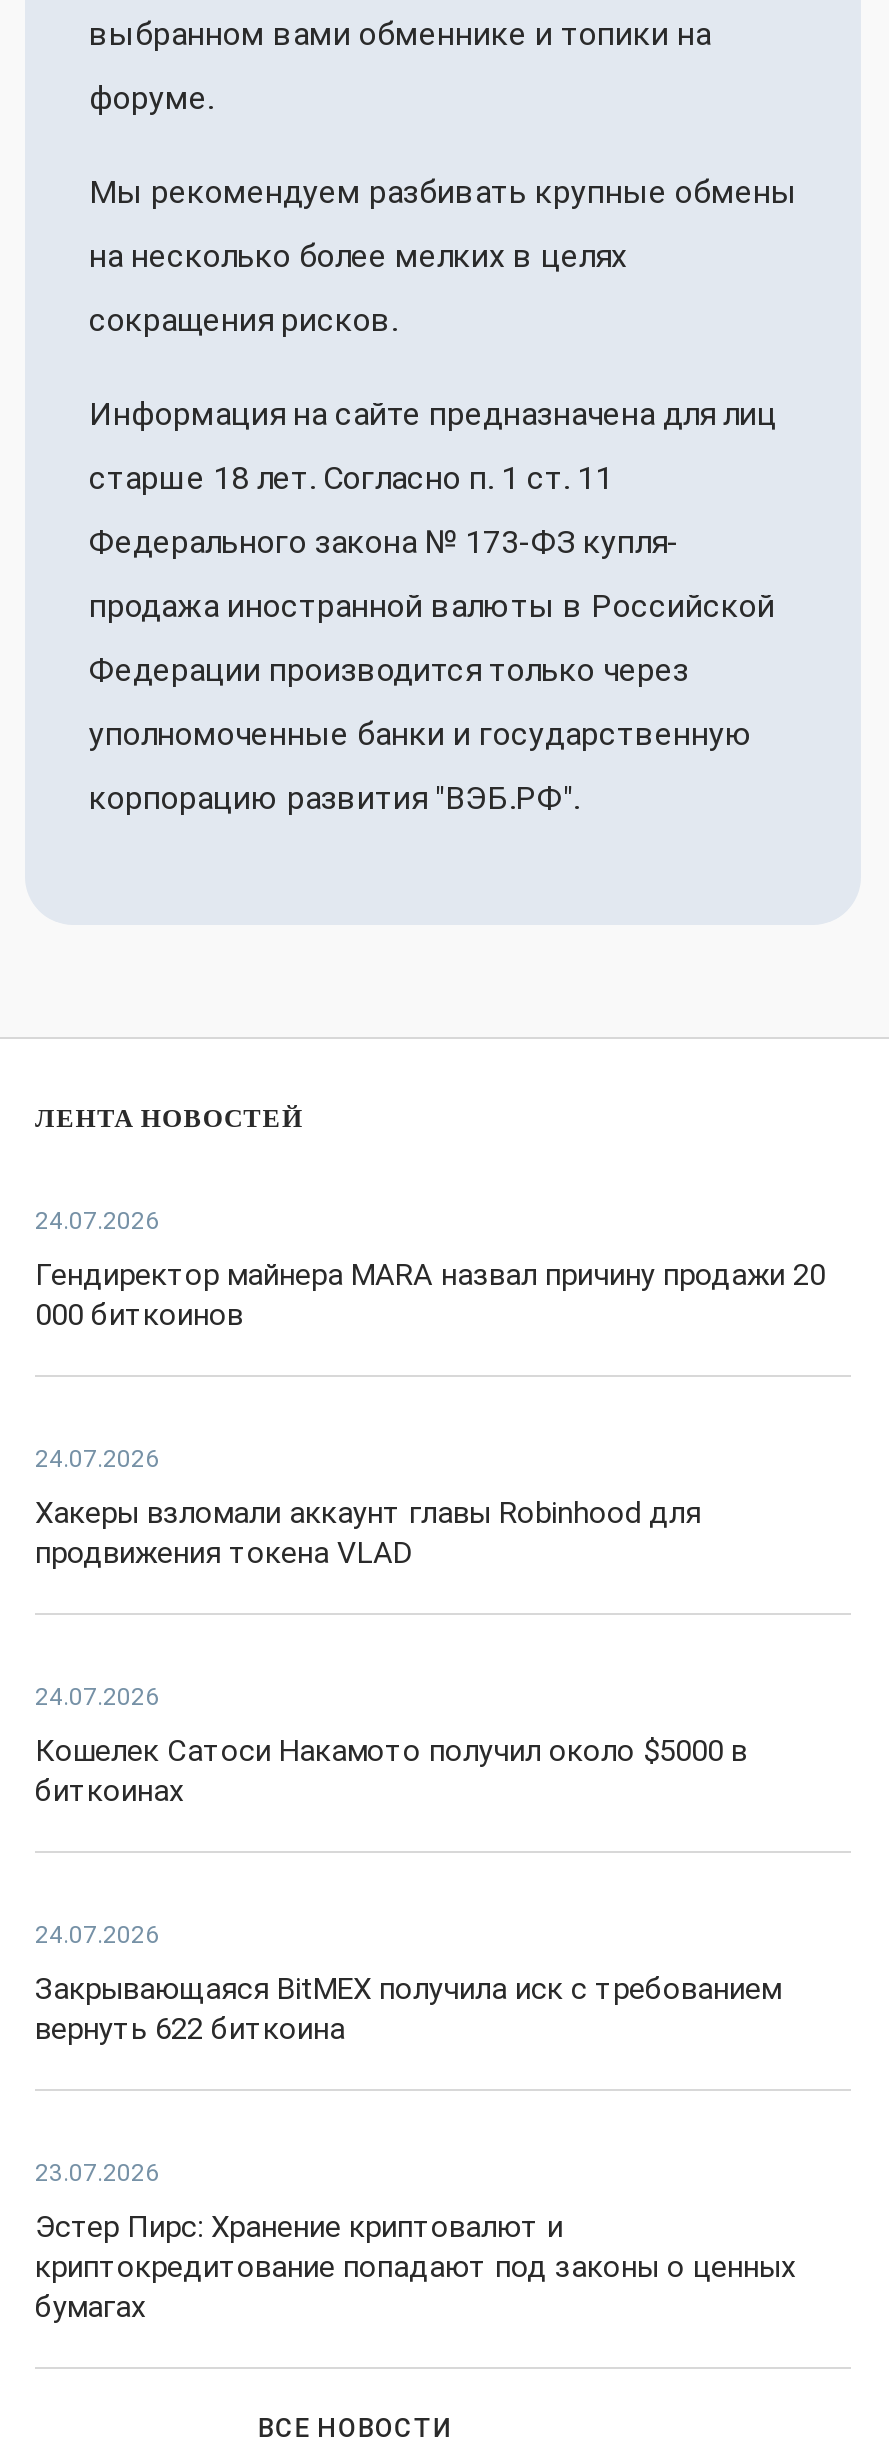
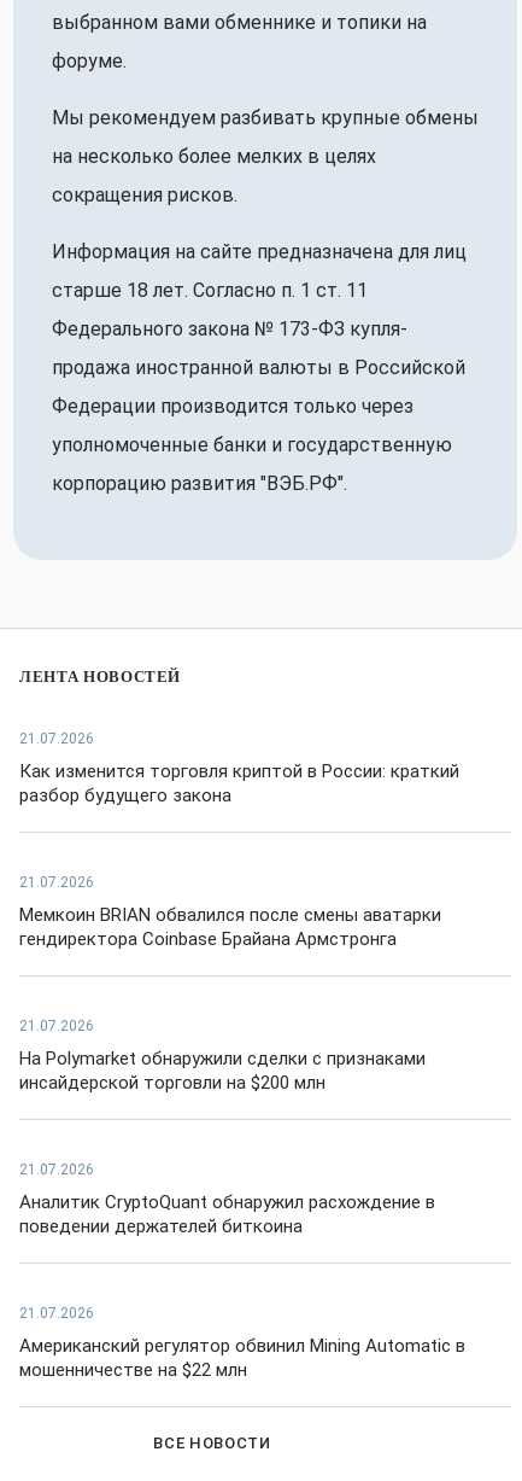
- 24.07.2026
+ 21.07.2026

- Гендиректор майнера MARA назвал причину продажи 20
- 000 биткоинов
+ Как изменится торговля криптой в России: краткий
+ разбор будущего закона

- 24.07.2026
+ 21.07.2026

- Хакеры взломали аккаунт главы Robinhood для
- продвижения токена VLAD
+ Мемкоин BRIAN обвалился после смены аватарки
+ гендиректора Coinbase Брайана Армстронга

- 24.07.2026
+ 21.07.2026

- Кошелек Сатоси Накамото получил около $5000 в
- биткоинах
+ На Polymarket обнаружили сделки с признаками
+ инсайдерской торговли на $200 млн

- 24.07.2026
+ 21.07.2026

- Закрывающаяся BitMEX получила иск с требованием
- вернуть 622 биткоина
+ Аналитик CryptoQuant обнаружил расхождение в
+ поведении держателей биткоина

- 23.07.2026
+ 21.07.2026

- Эстер Пирс: Хранение криптовалют и
- криптокредитование попадают под законы о ценных
- бумагах
+ Американский регулятор обвинил Mining Automatic в
+ мошенничестве на $22 млн
